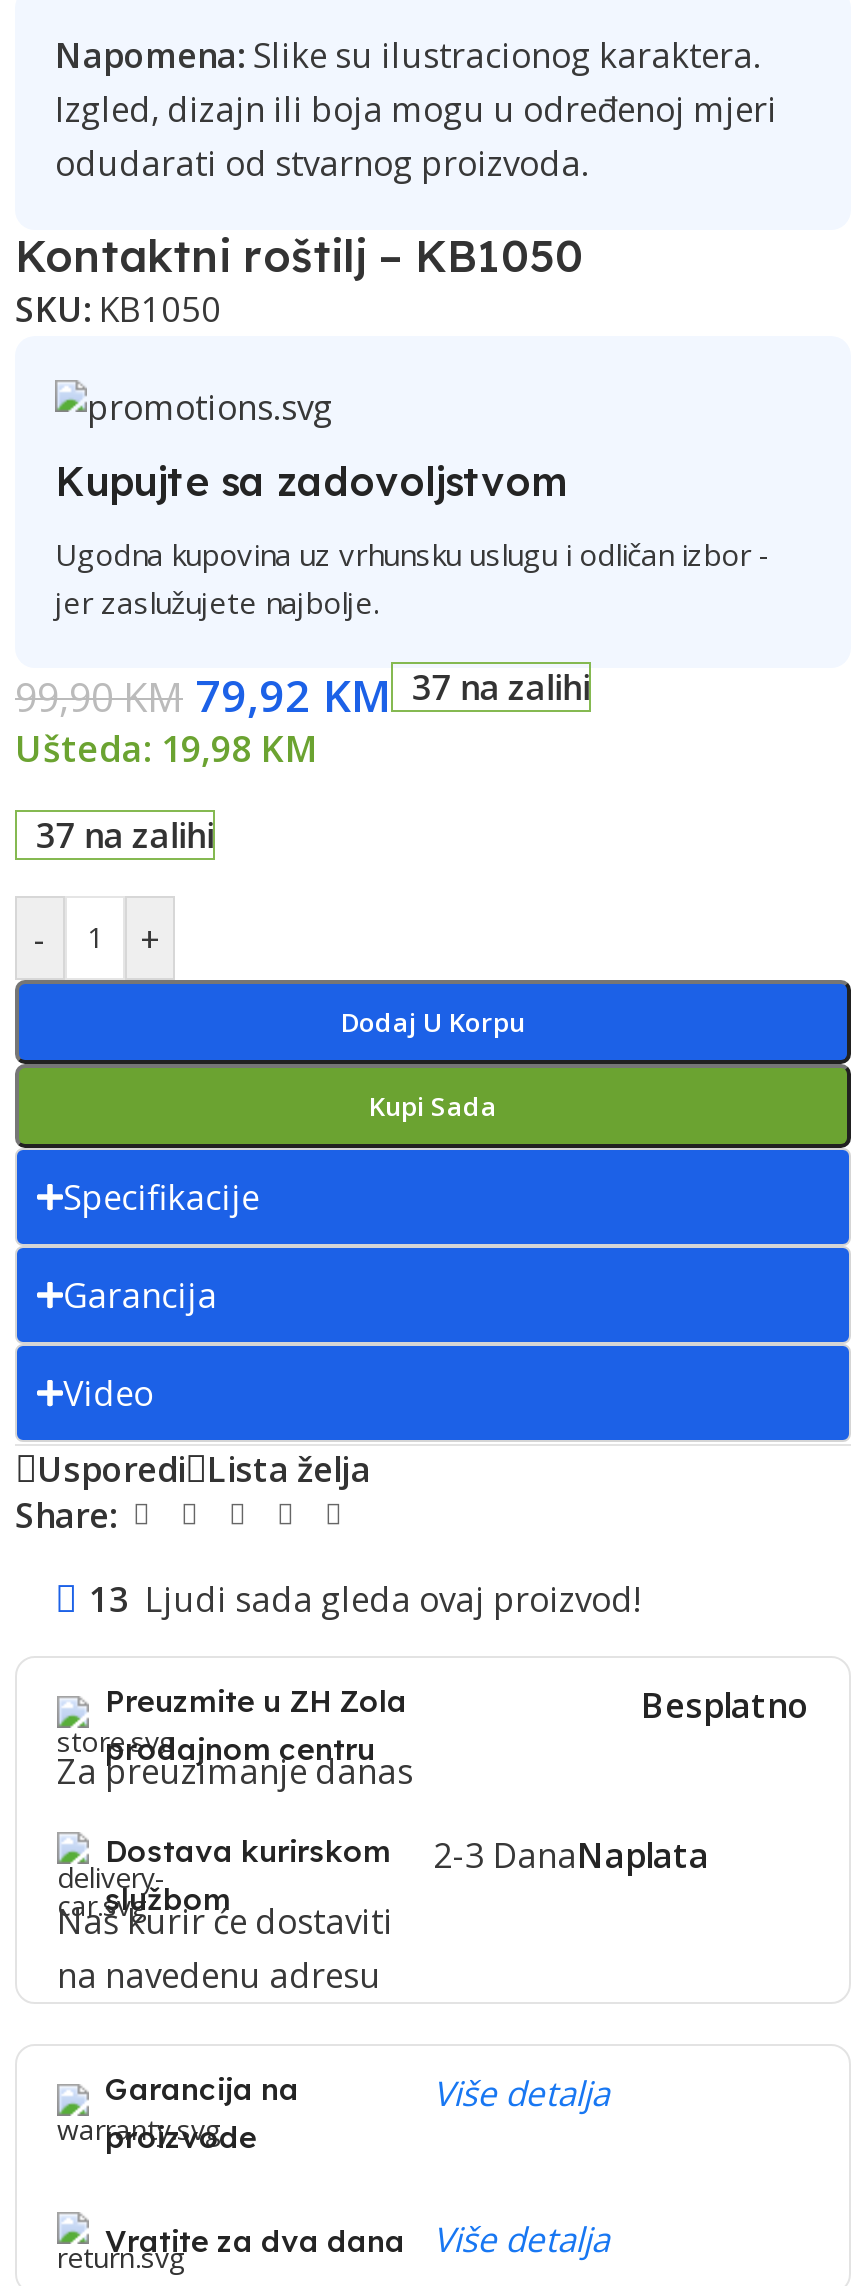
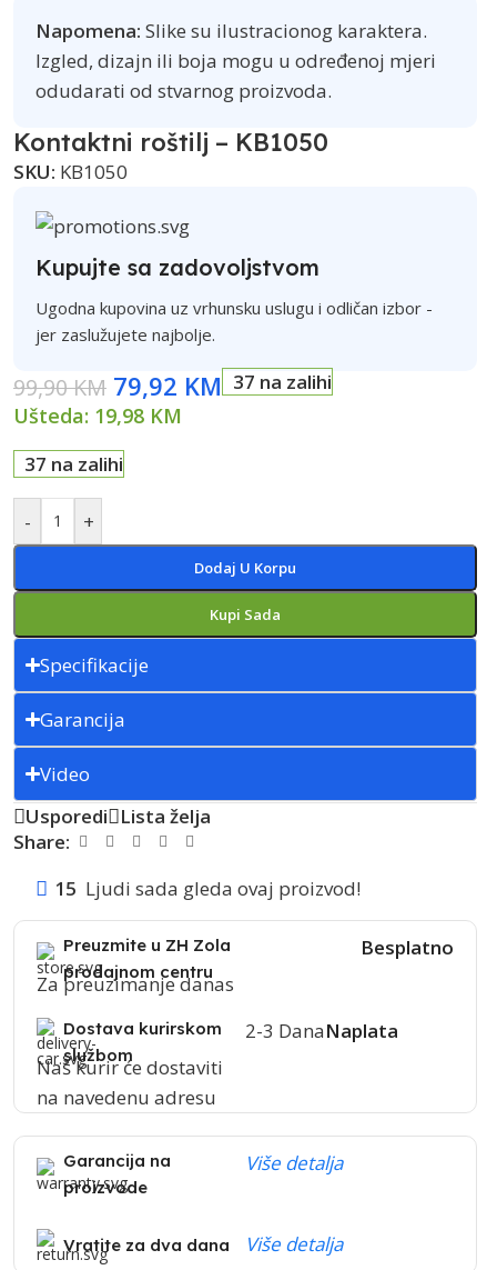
- 13 Ljudi sada gleda ovaj proizvod!
+ 15 Ljudi sada gleda ovaj proizvod!
